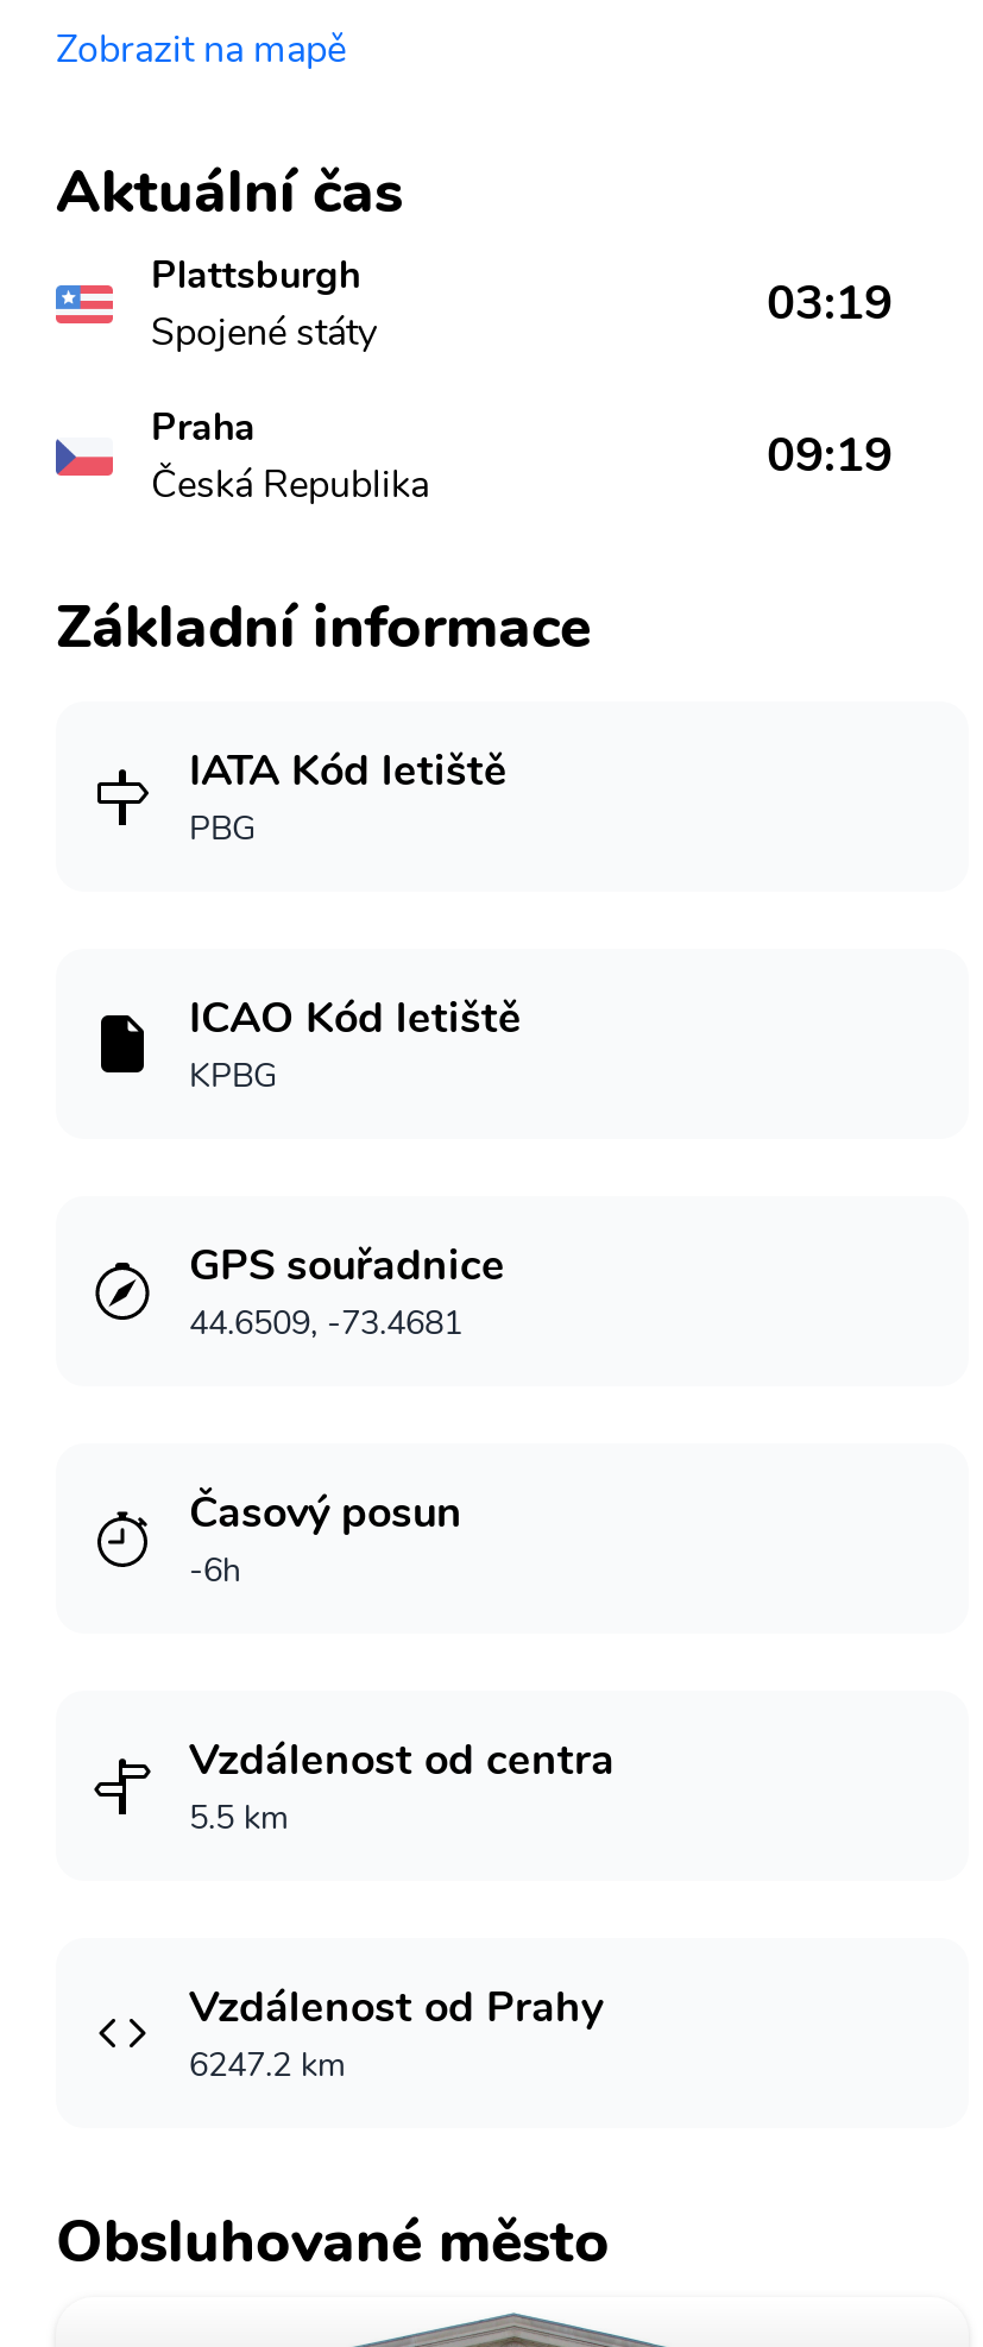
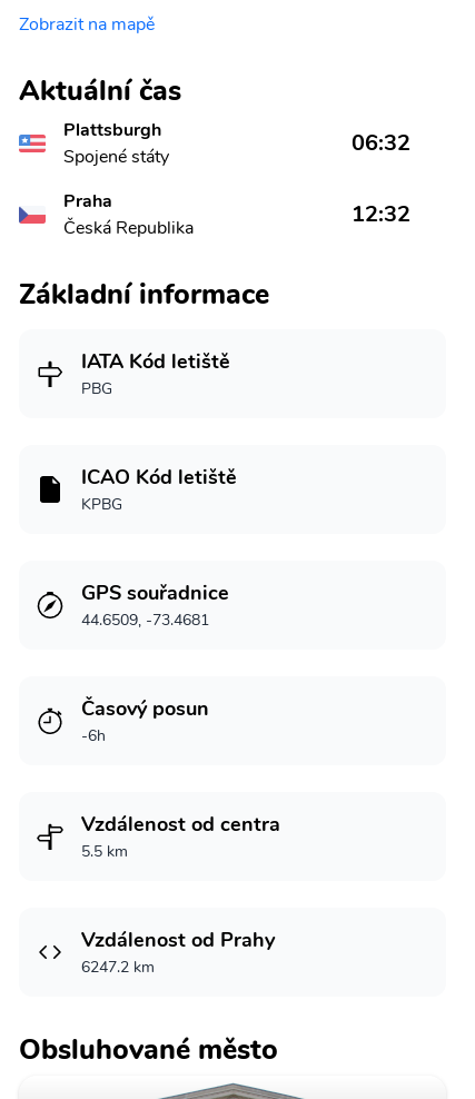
- 03:19
+ 06:32

- 09:19
+ 12:32
